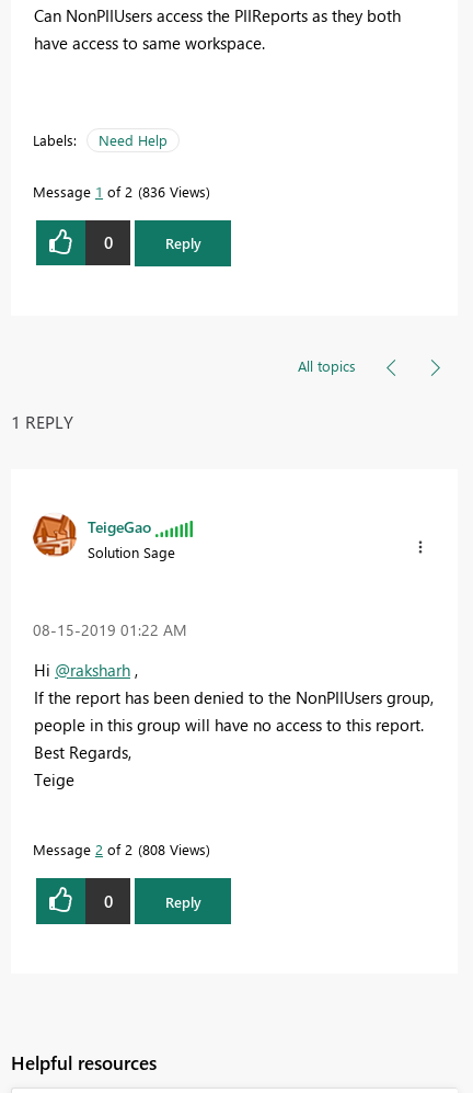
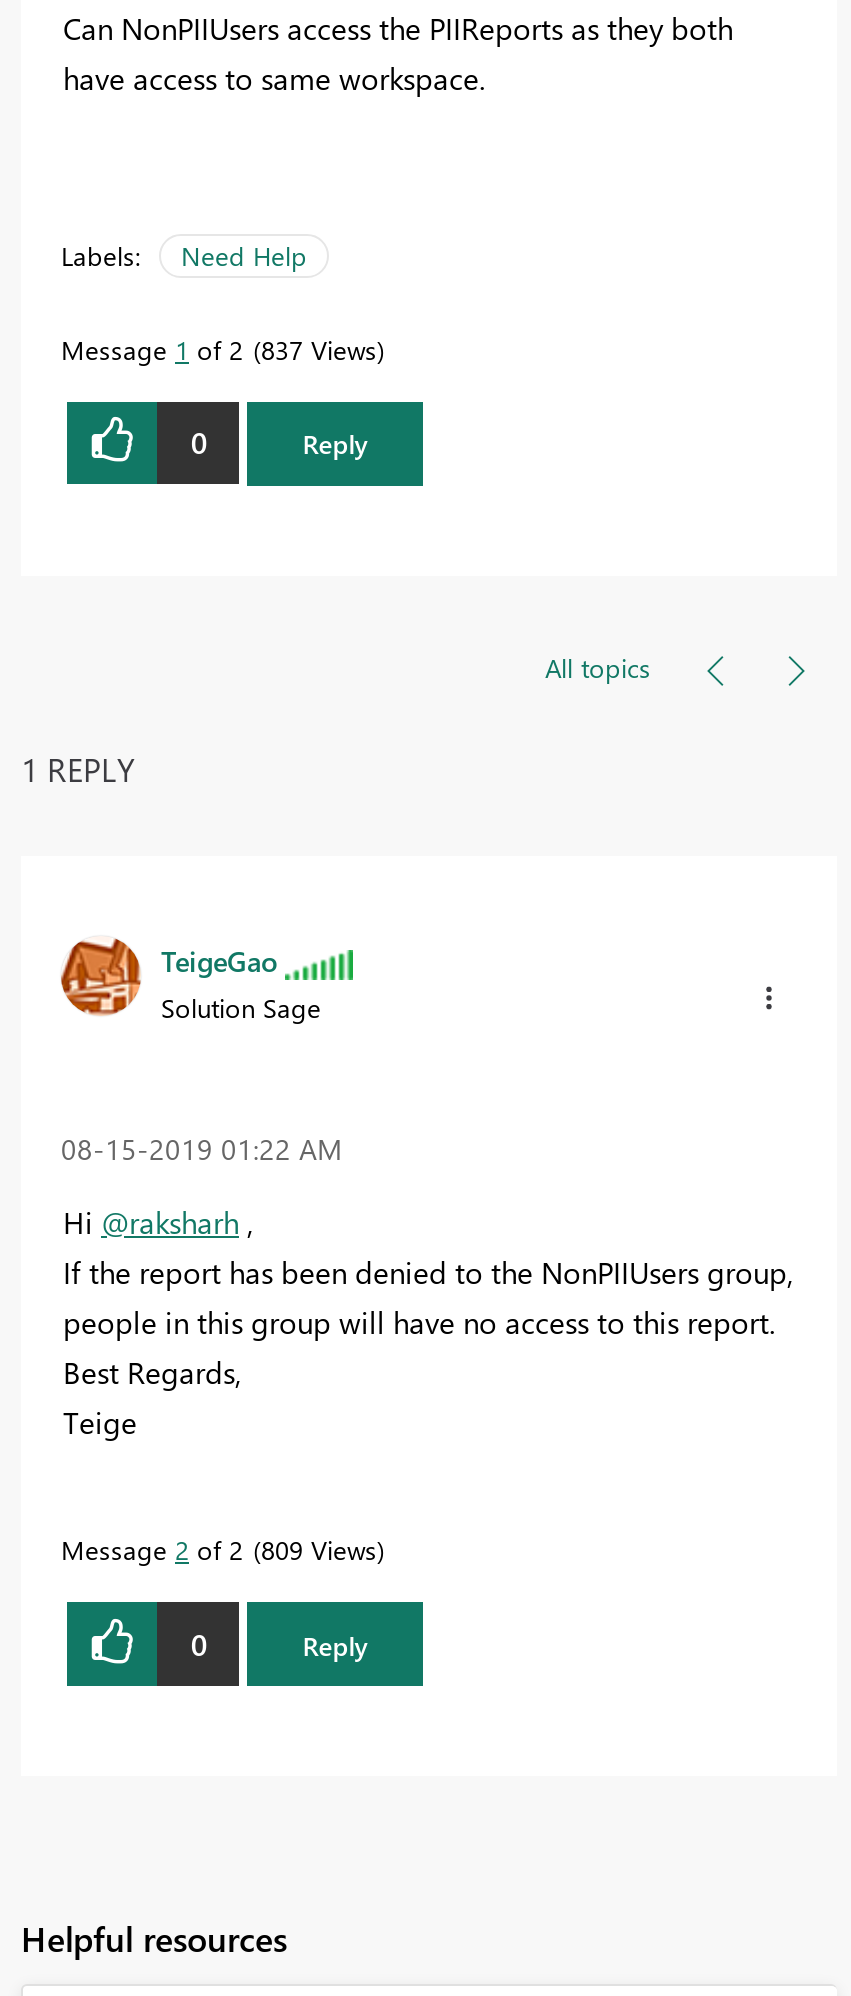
- Message 1 of 2 836 Views
+ Message 1 of 2 837 Views

- Message 2 of 2 808 Views
+ Message 2 of 2 809 Views
